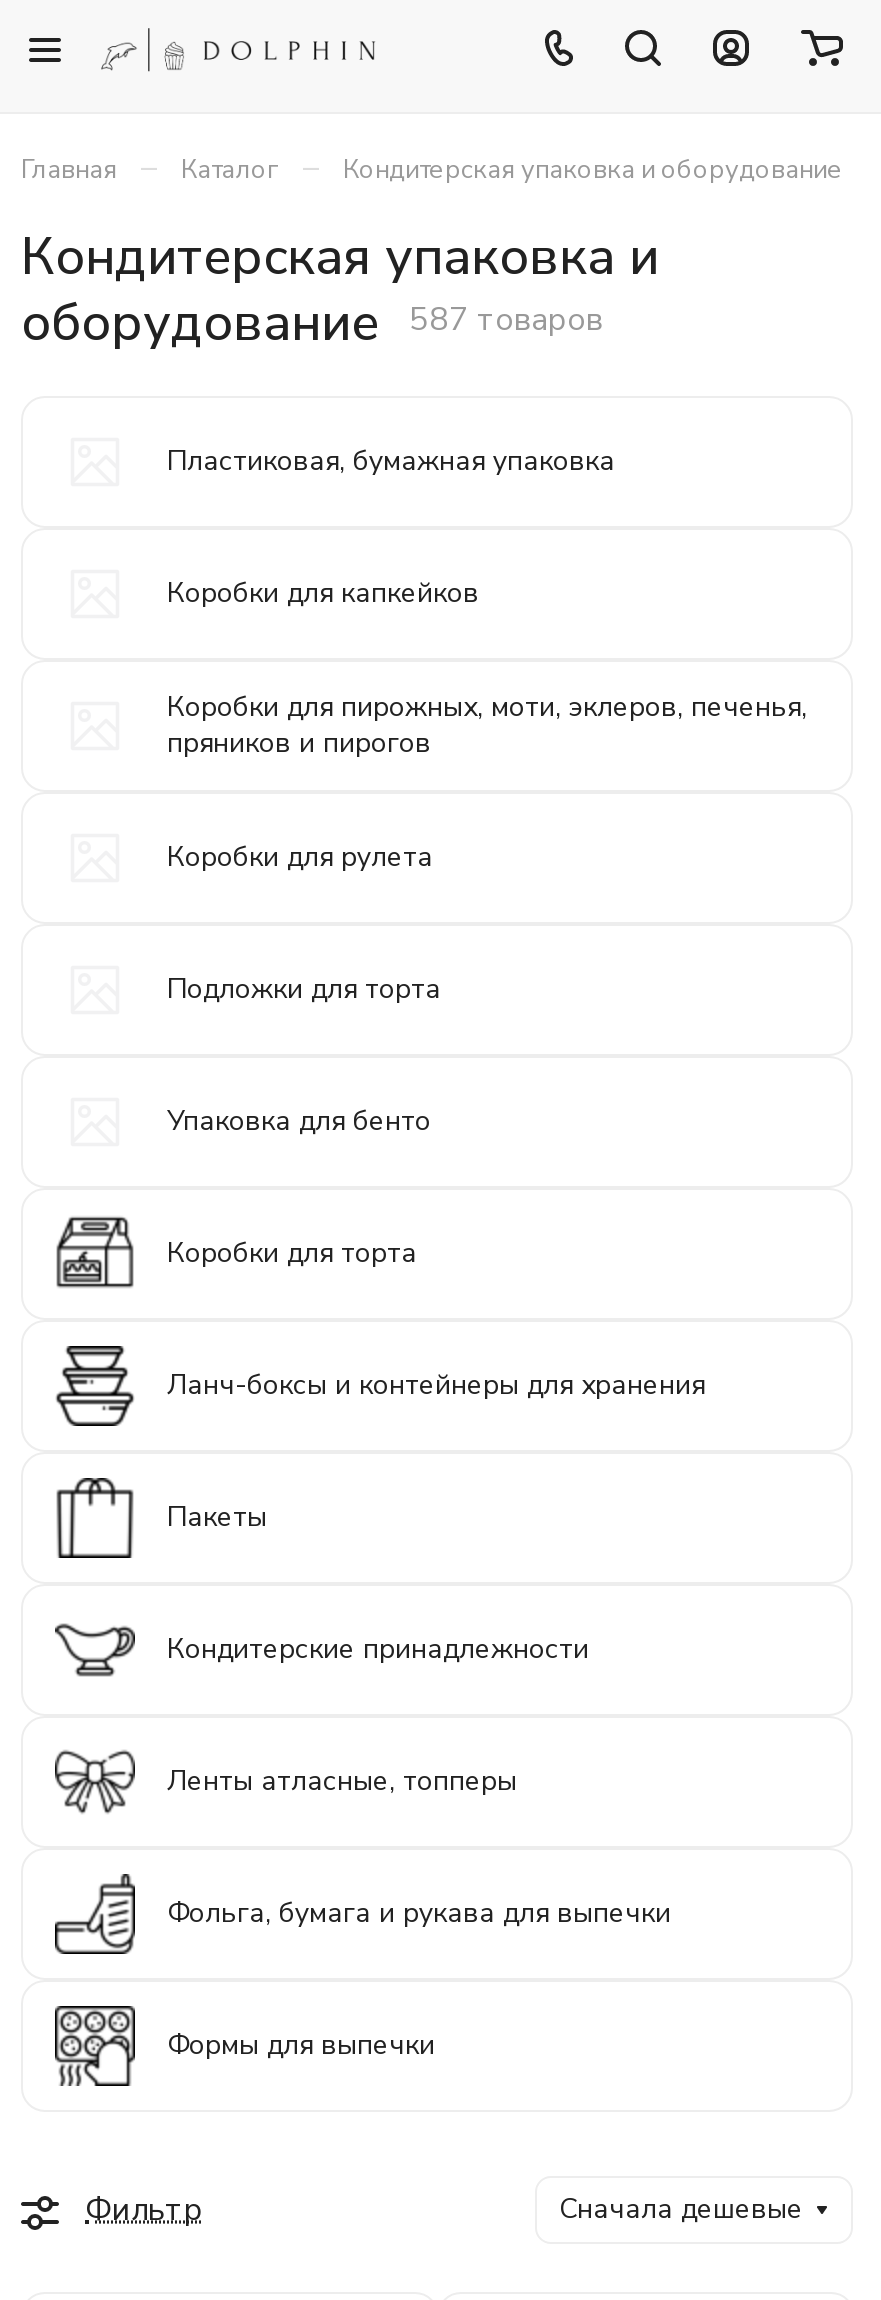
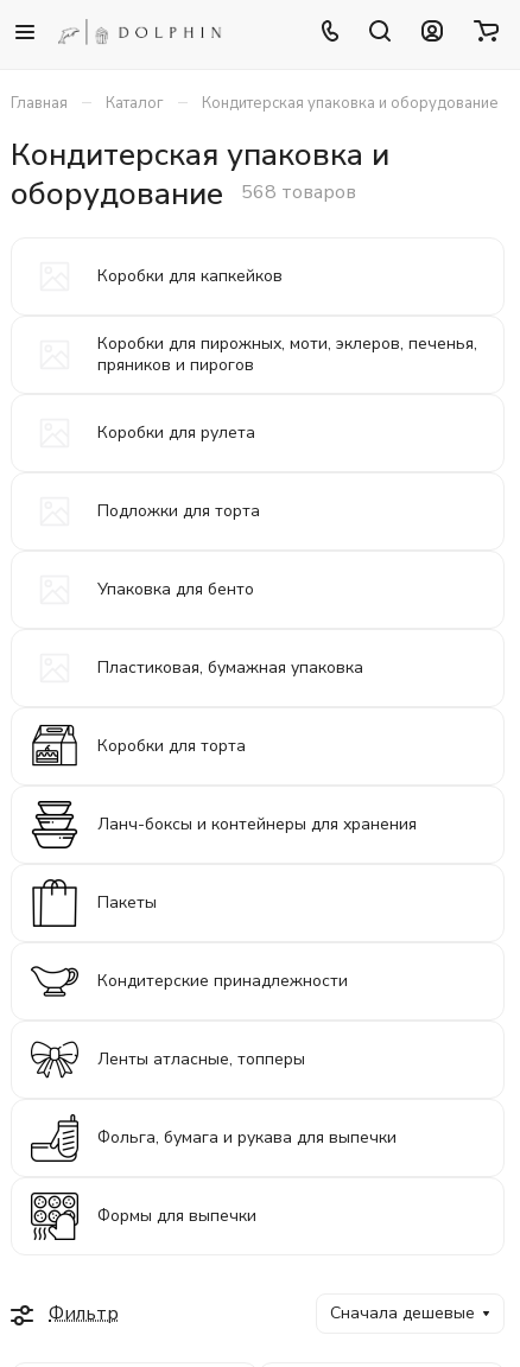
- оборудование 587 товаров
+ оборудование 568 товаров

moved down: Пластиковая, бумажная упаковка

moved up: Коробки для капкейков | Коробки для пирожных, моти, эклеров, печенья, | пряников и пирогов | Коробки для рулета | Подложки для торта | Упаковка для бенто
